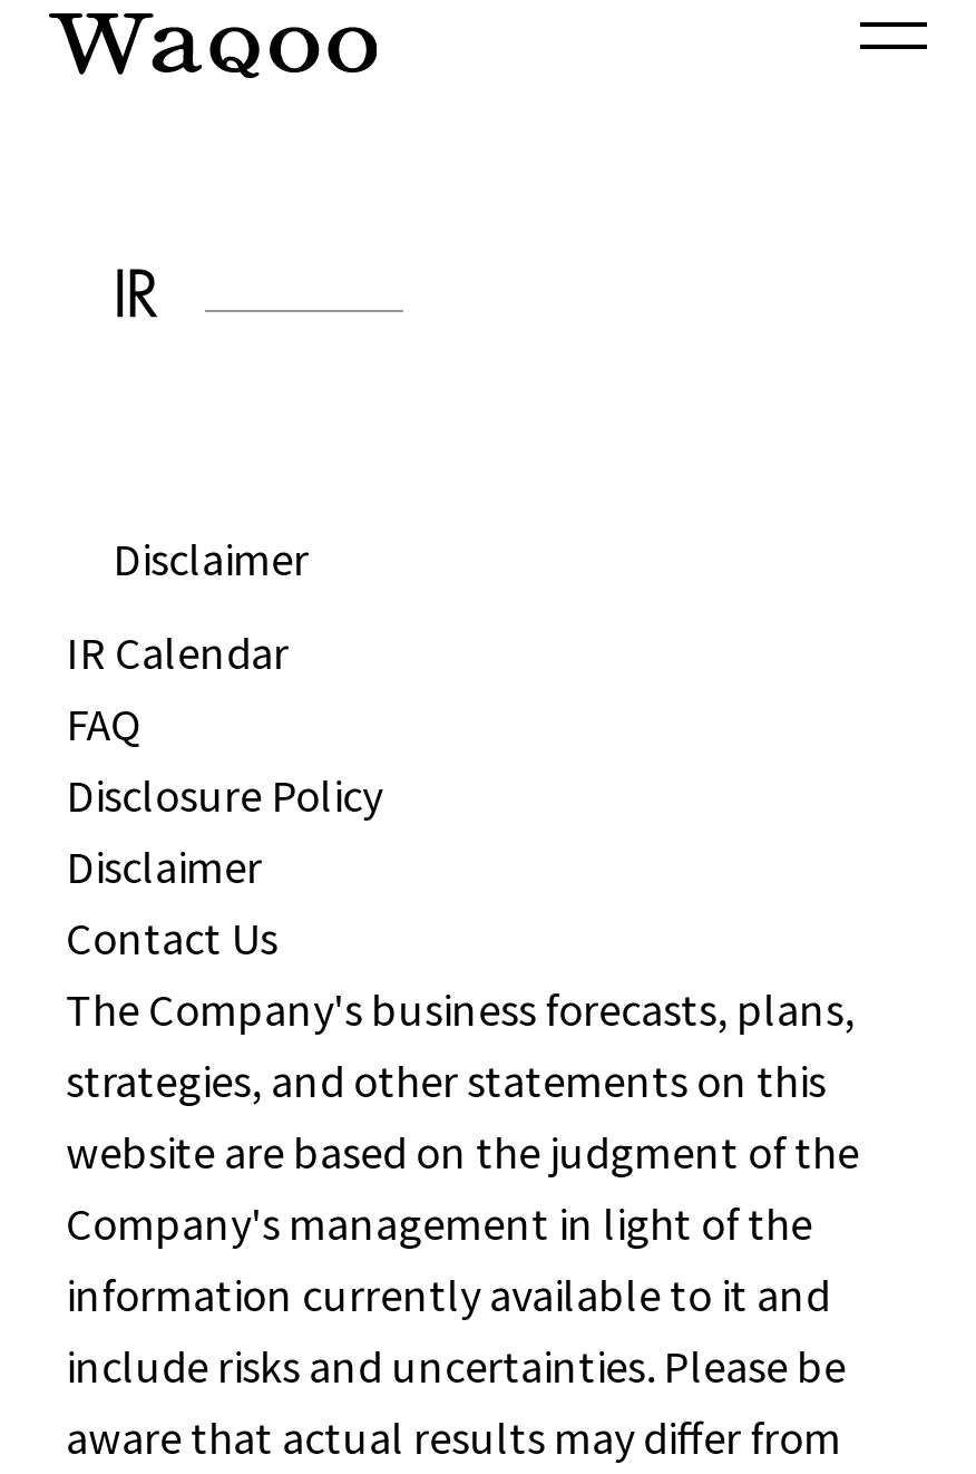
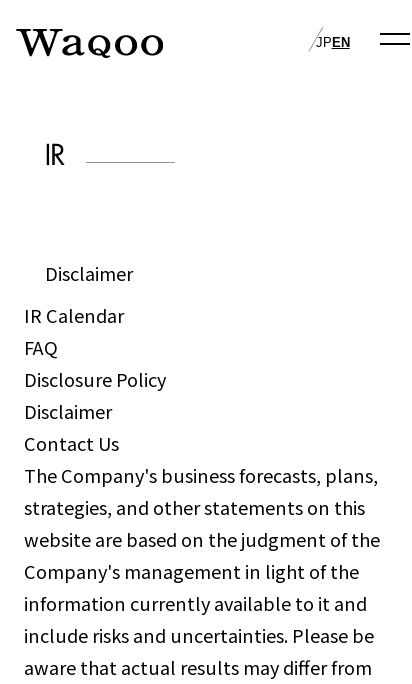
+ JPEN
